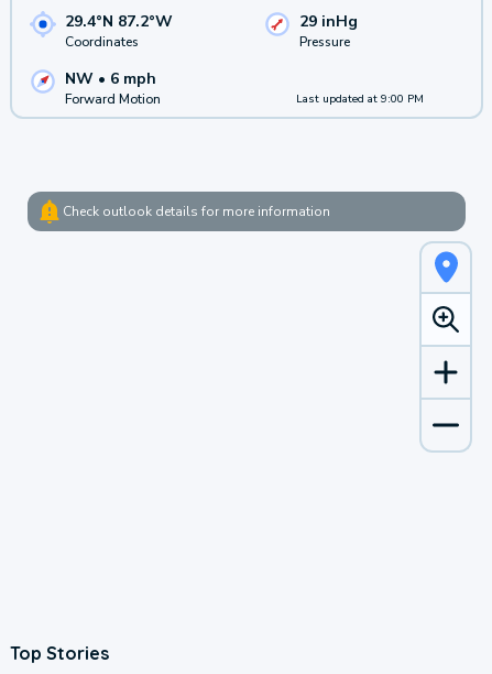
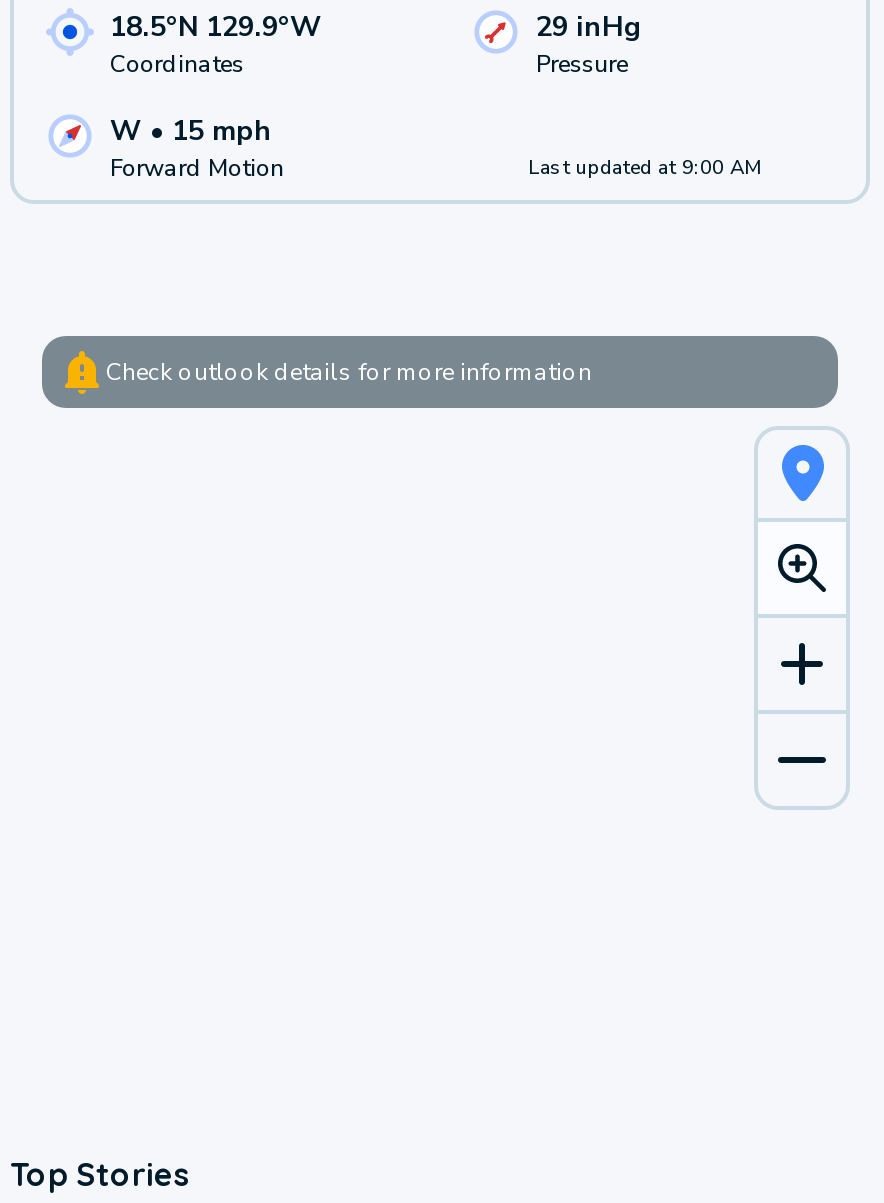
- 29.4°N 87.2°W
+ 18.5°N 129.9°W

- NW • 6 mph
+ W • 15 mph

- Last updated at 9:00 PM
+ Last updated at 9:00 AM
